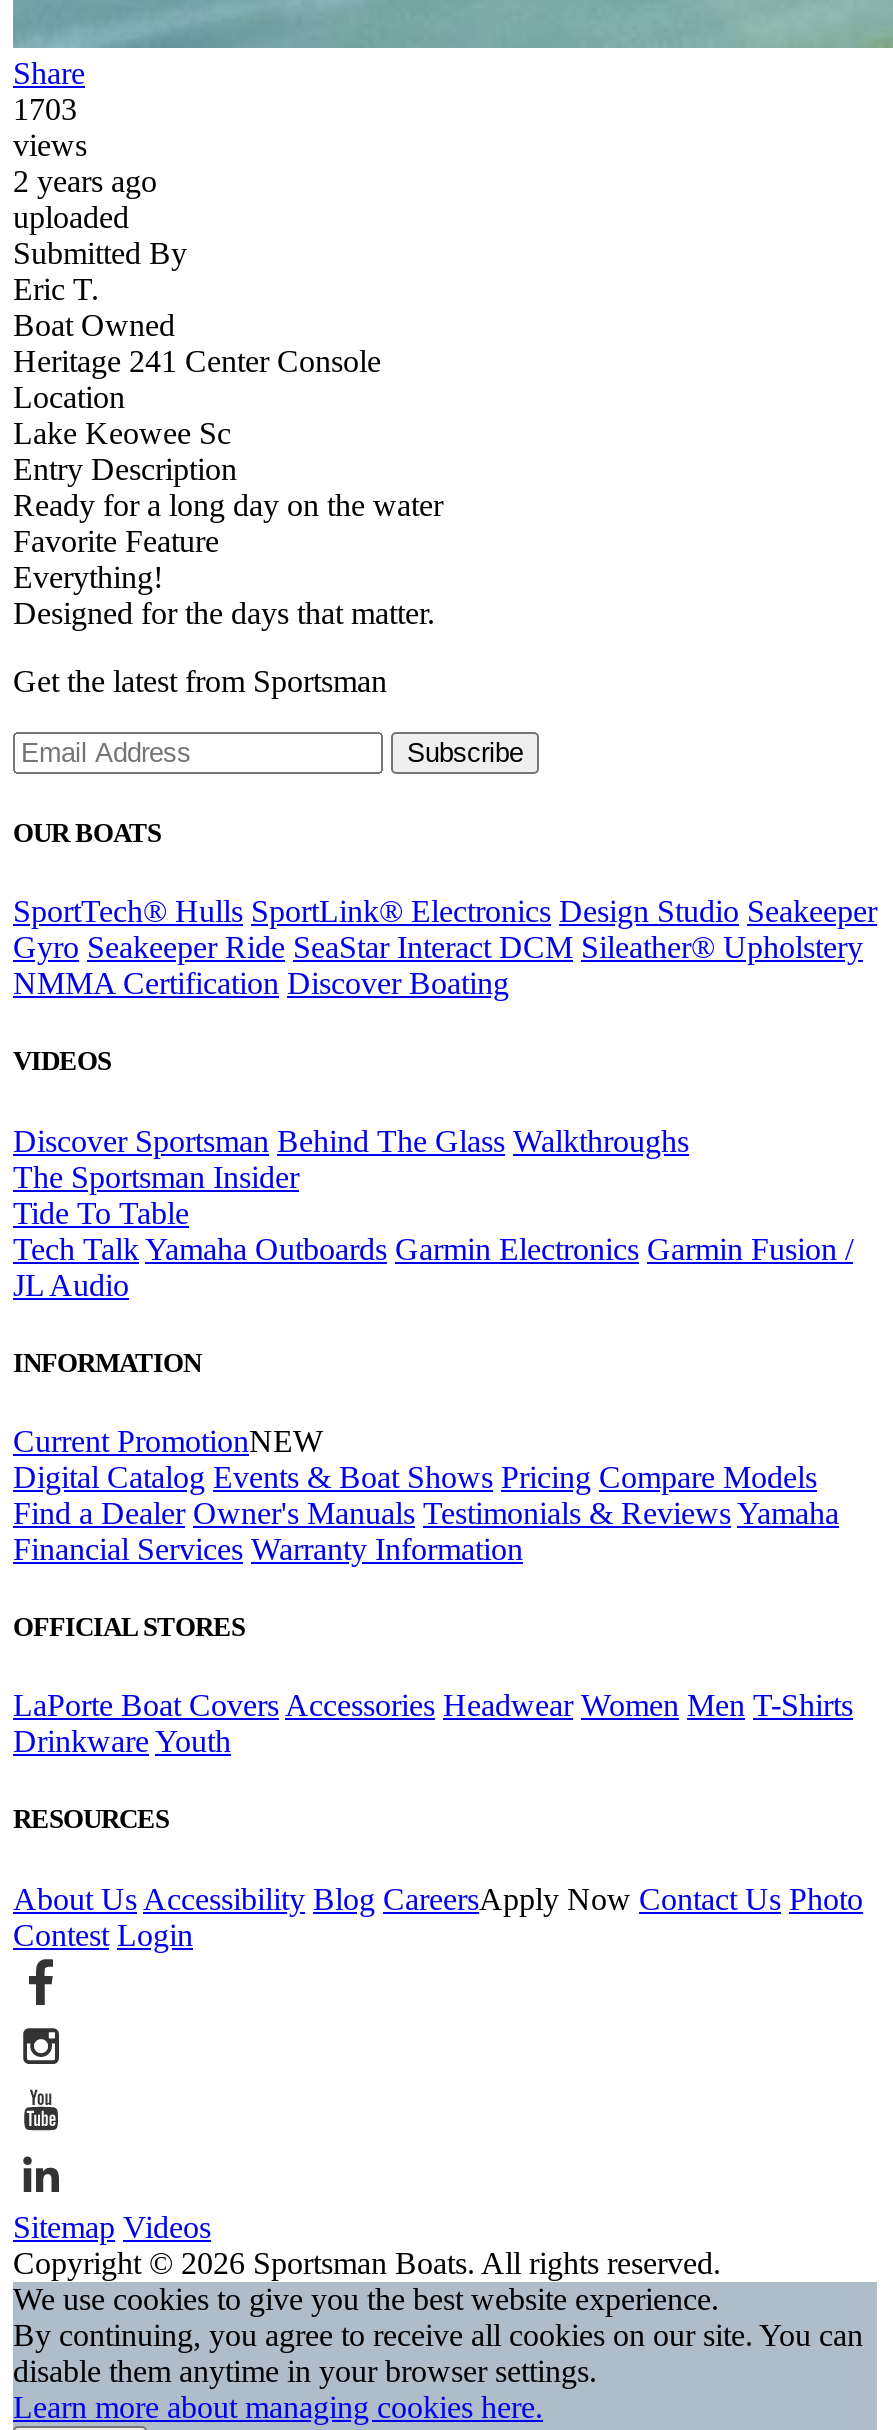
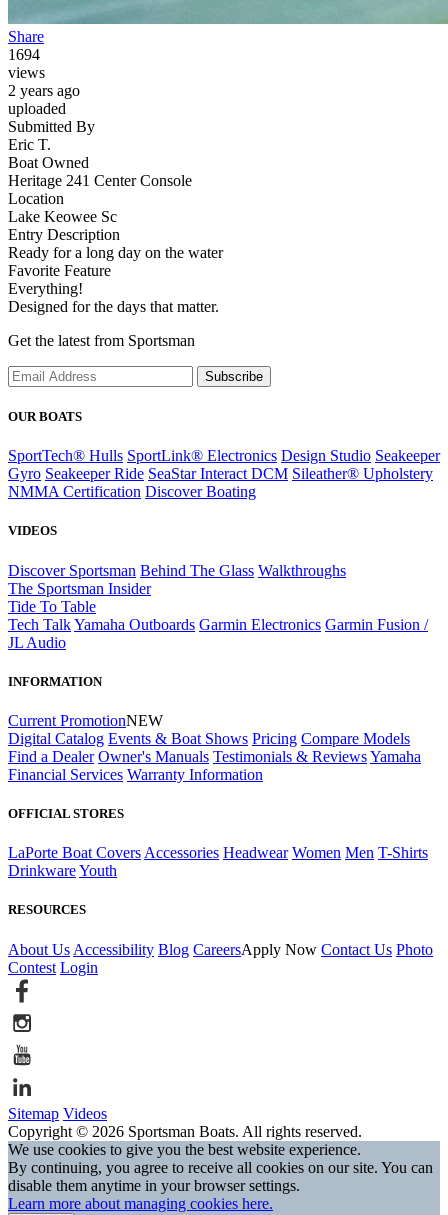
- 1703
+ 1694
